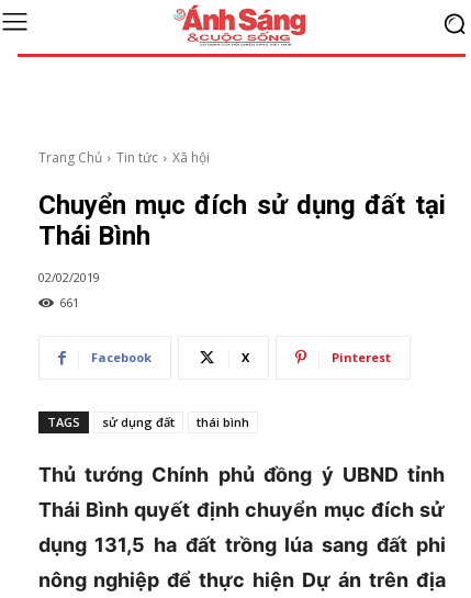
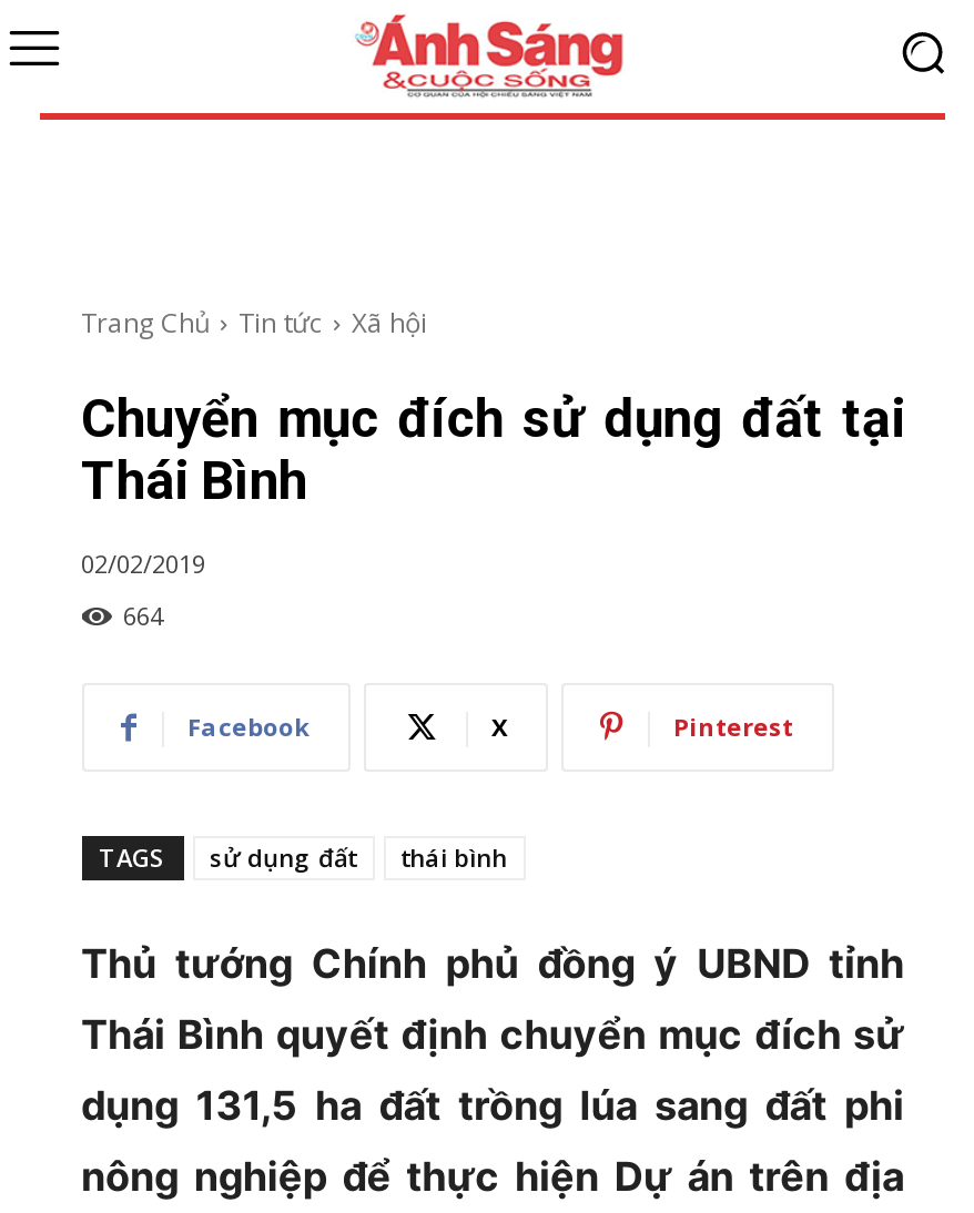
- 661
+ 664
